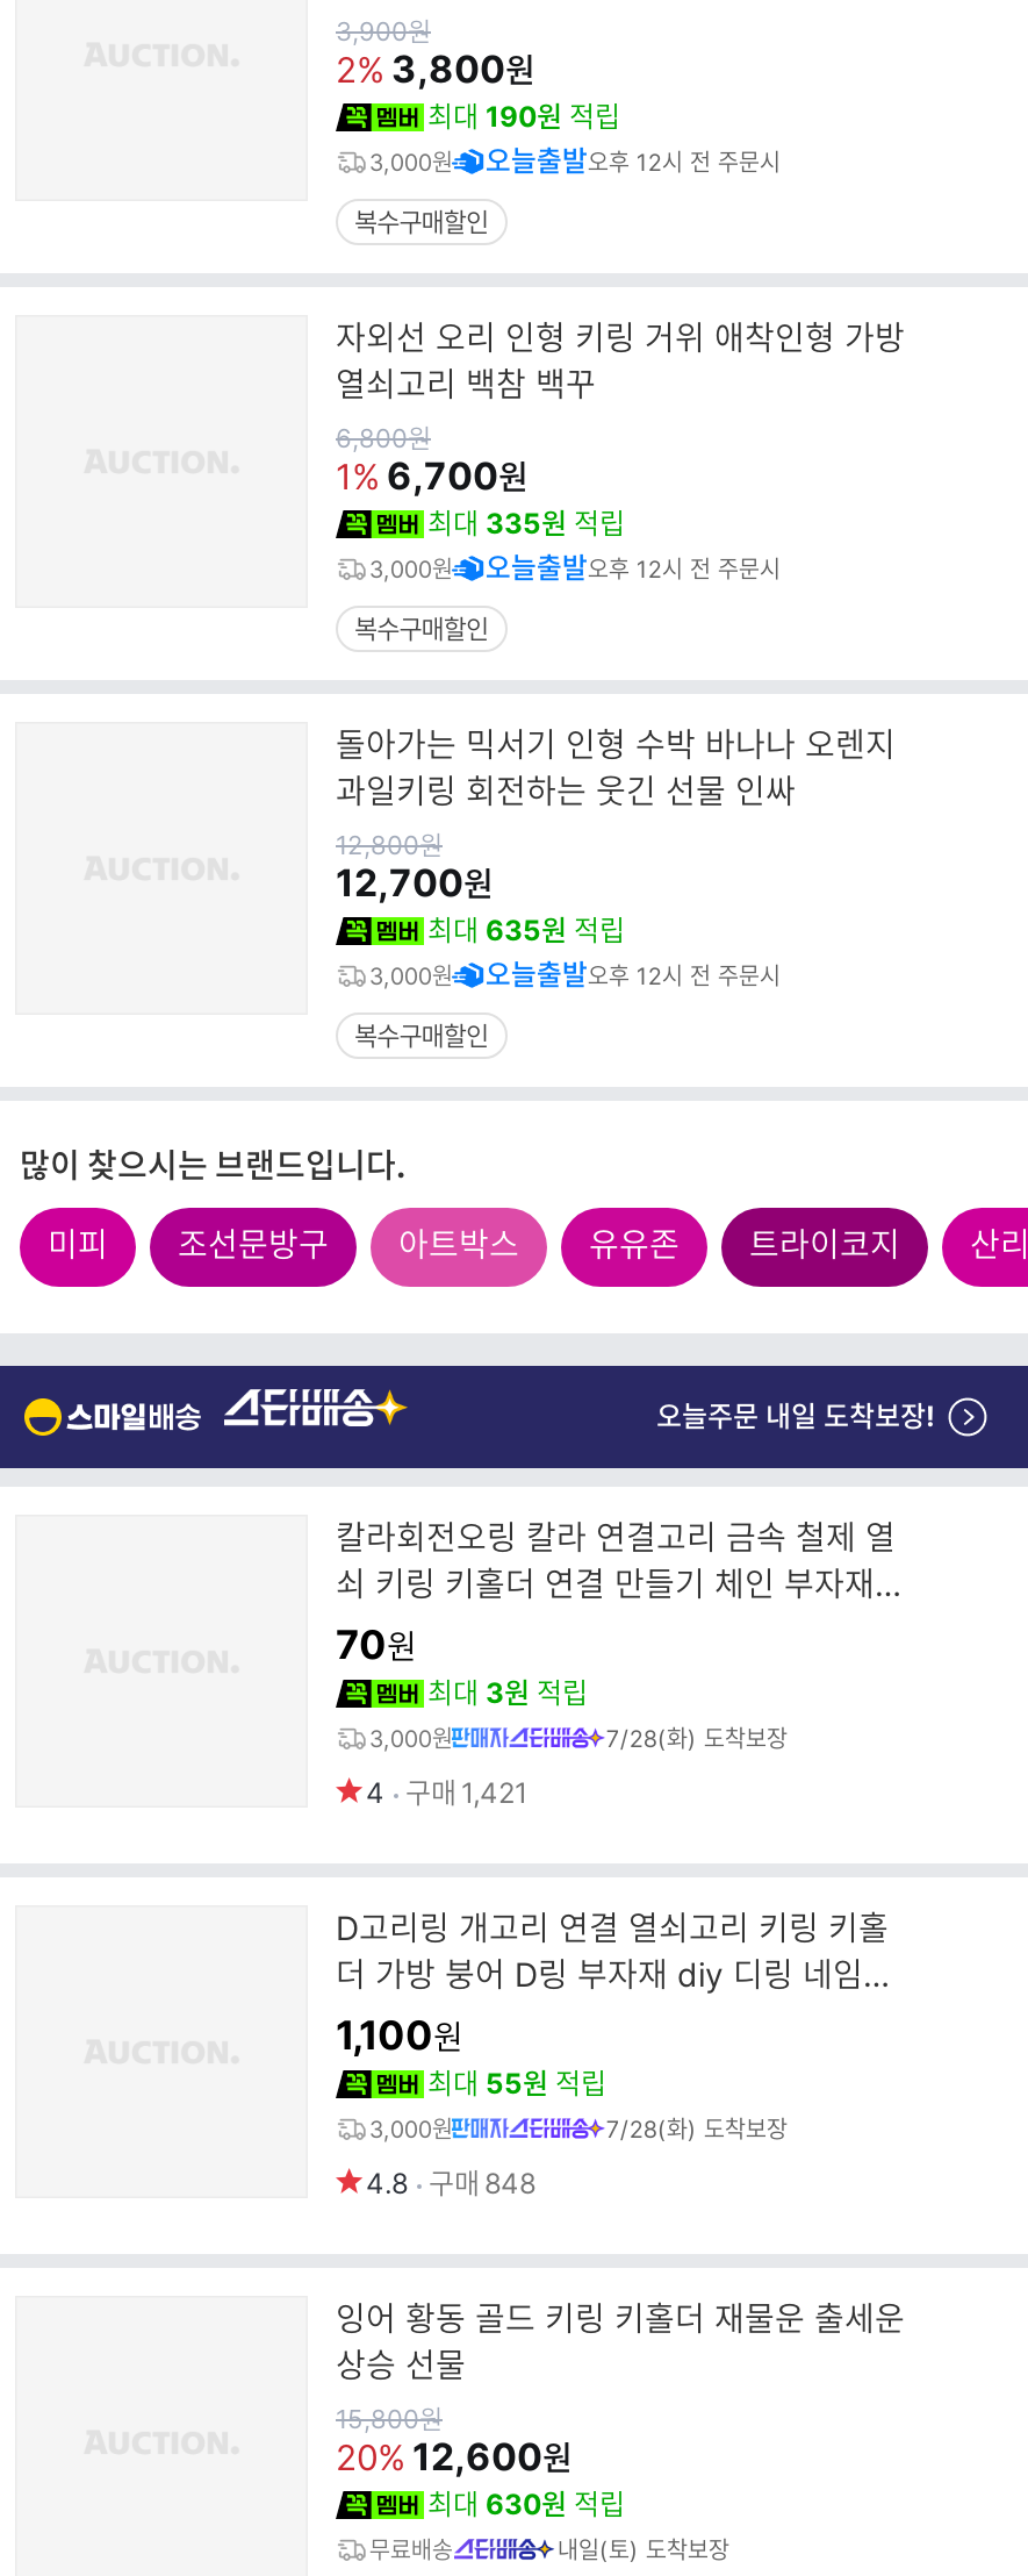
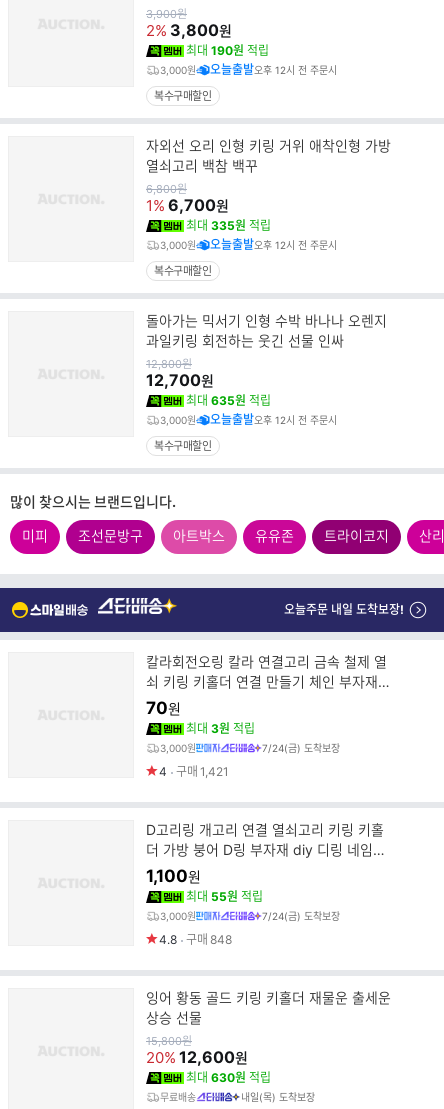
- 7/28(화) 도착보장
+ 7/24(금) 도착보장

- 7/28(화) 도착보장
+ 7/24(금) 도착보장

- 내일(토) 도착보장
+ 내일(목) 도착보장
